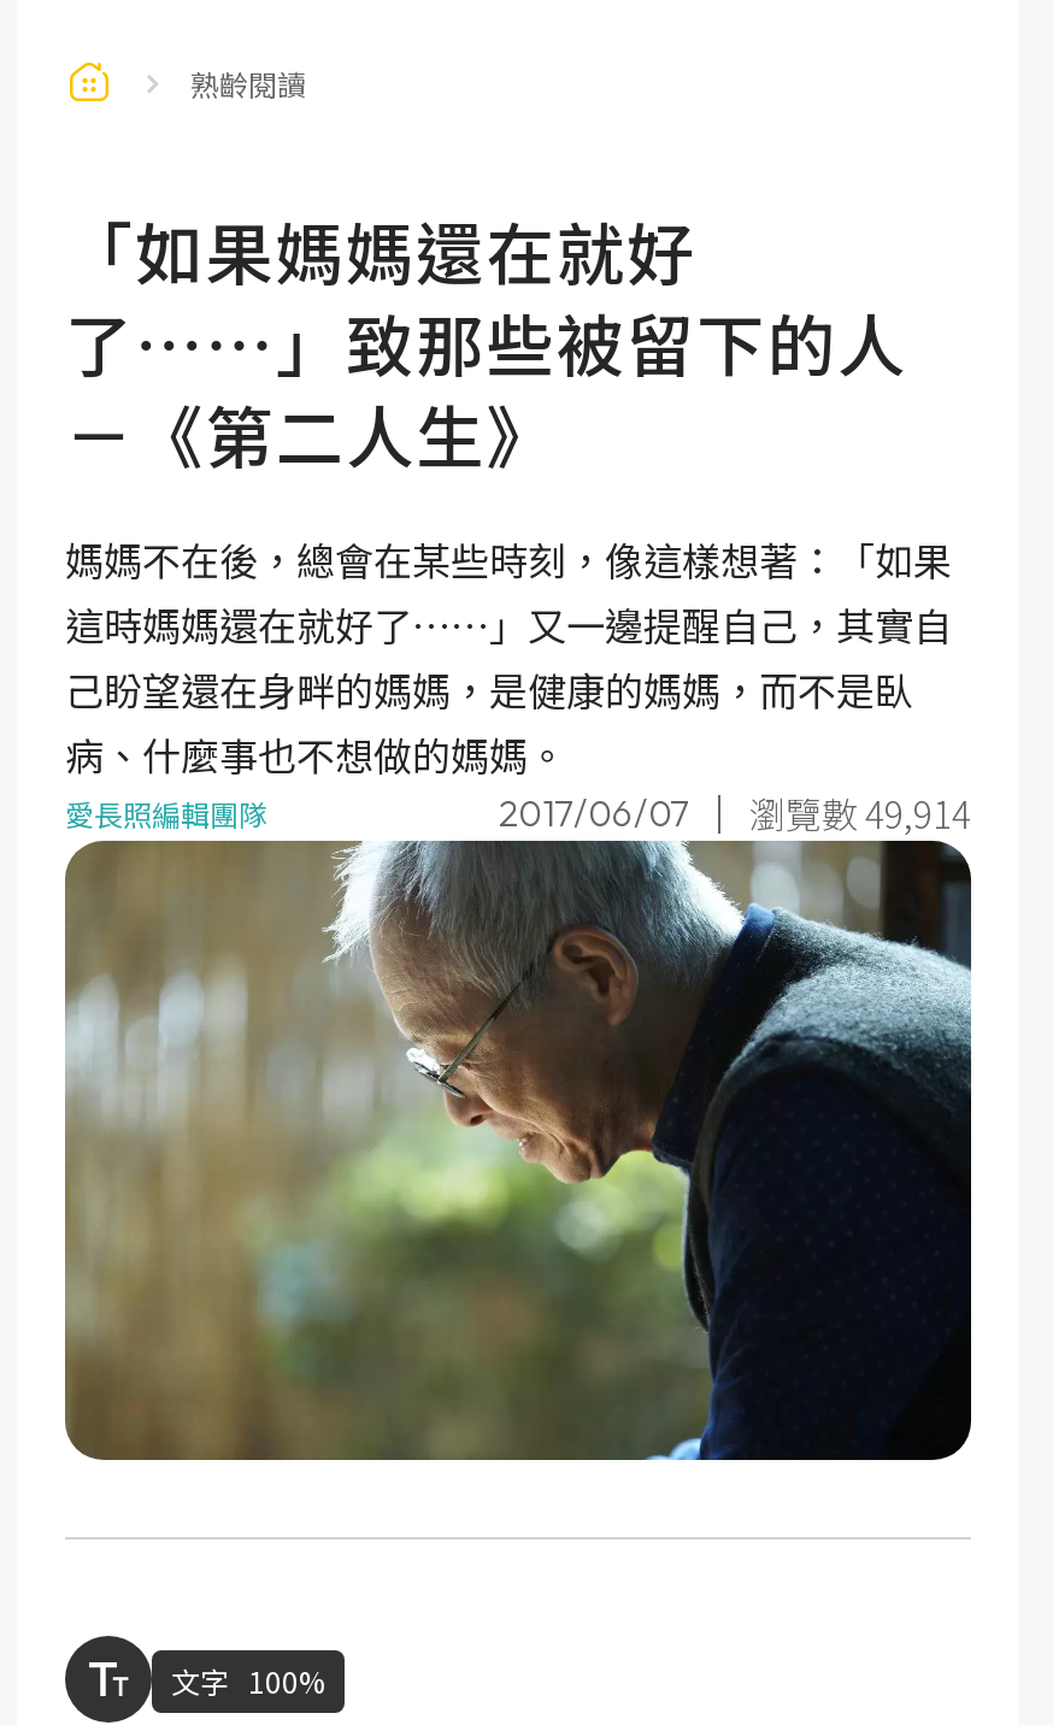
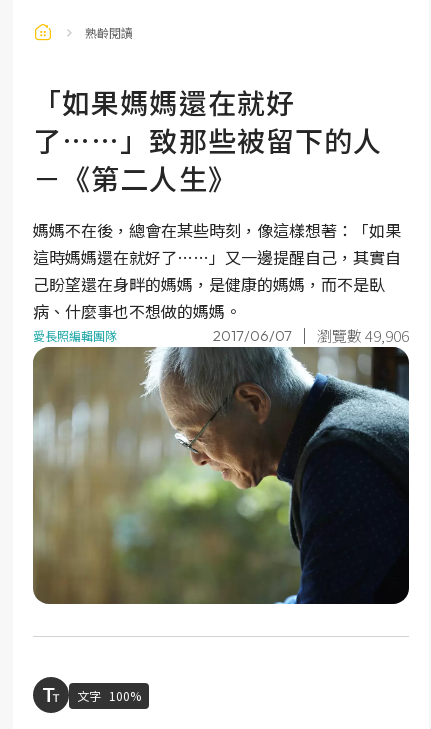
- 2017/06/07 瀏覽數 49,914
+ 2017/06/07 瀏覽數 49,906
